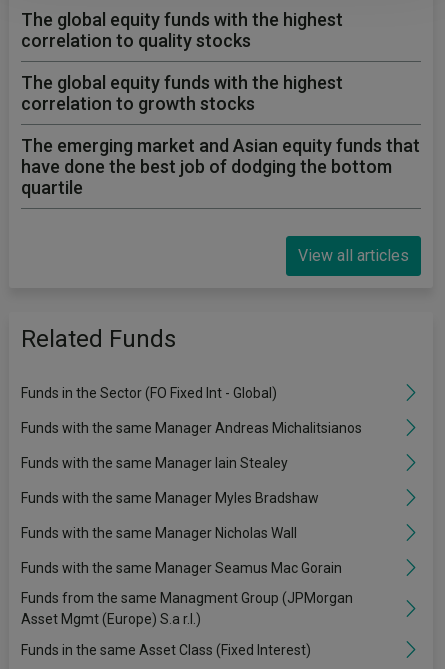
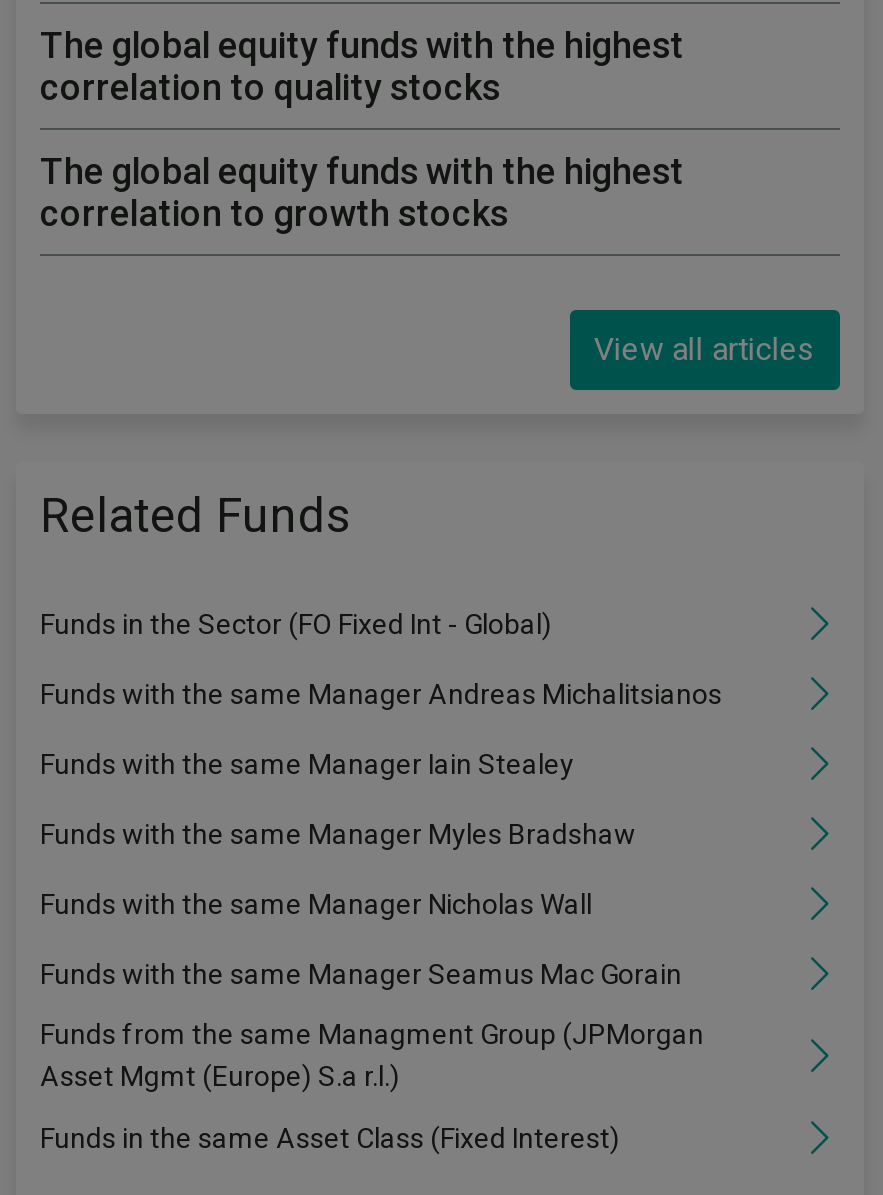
- The emerging market and Asian equity funds that
- have done the best job of dodging the bottom
- quartile
